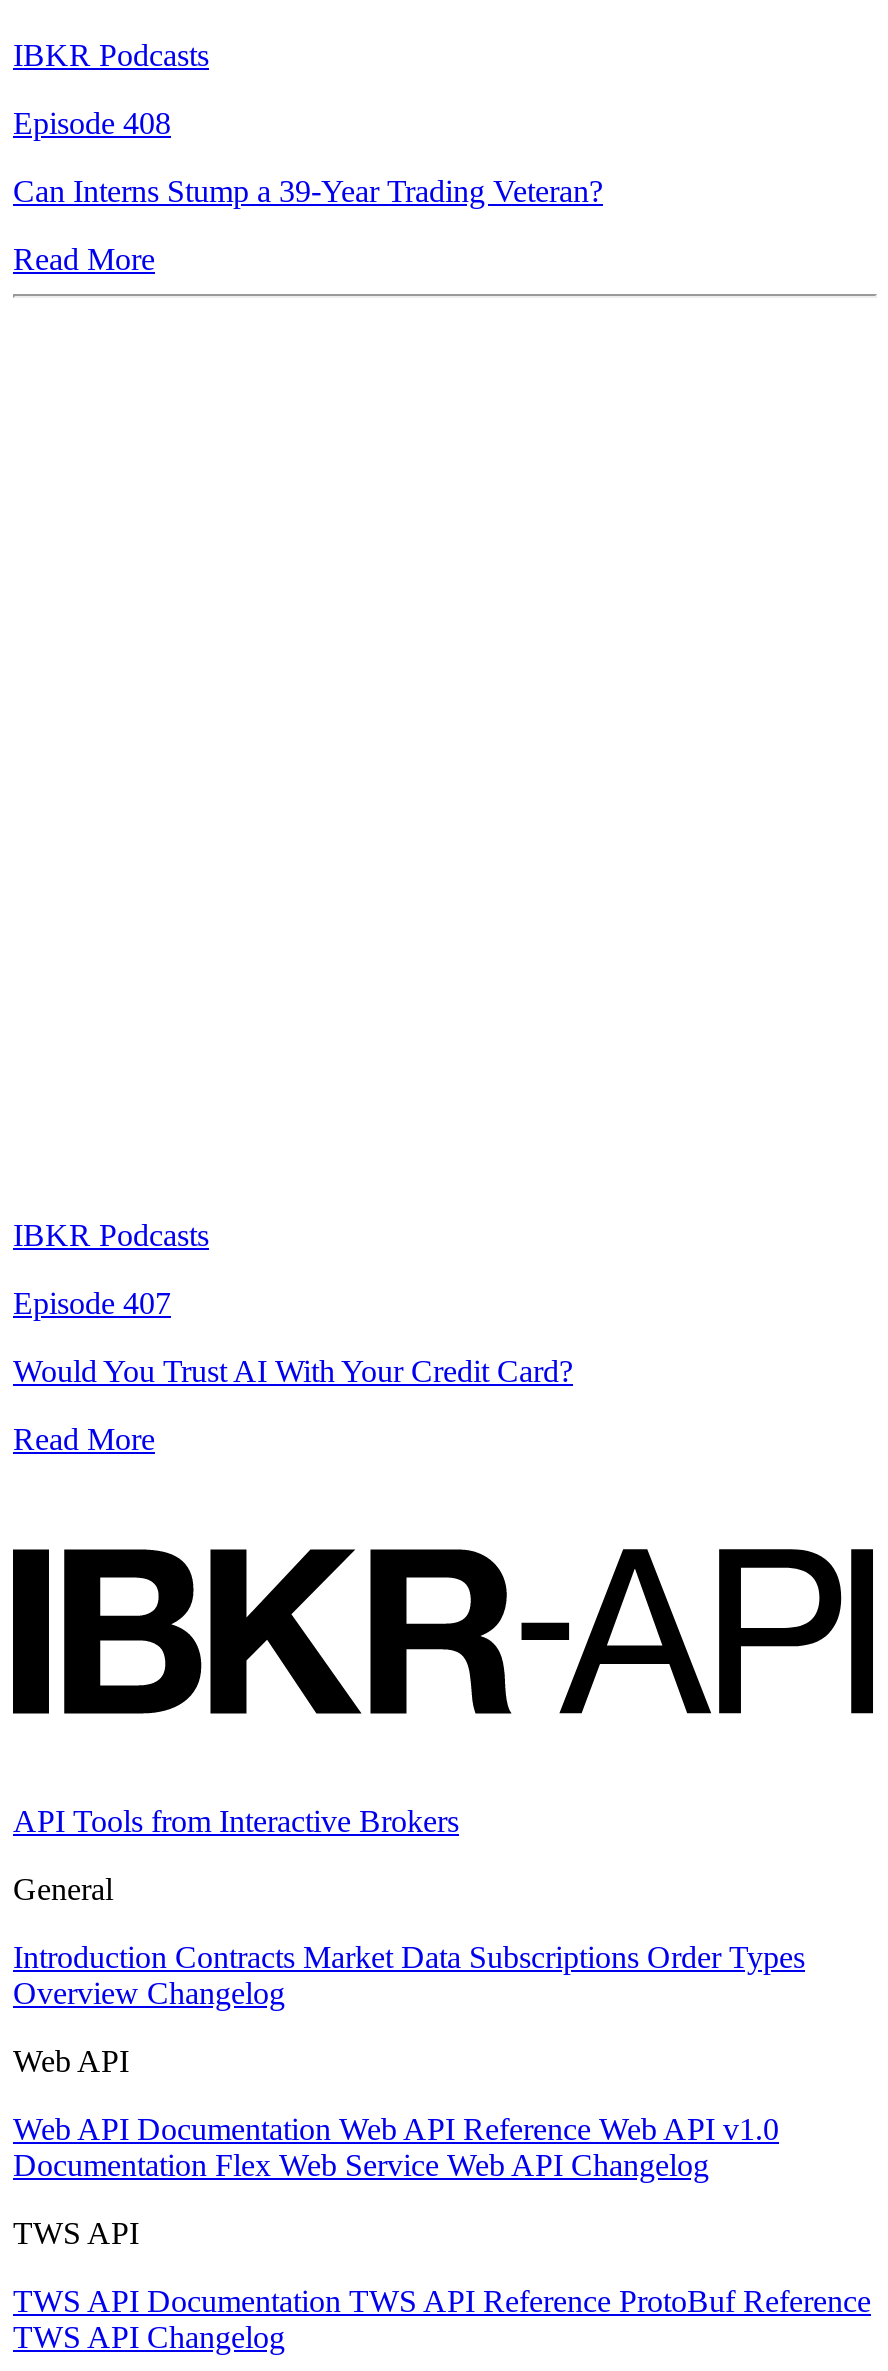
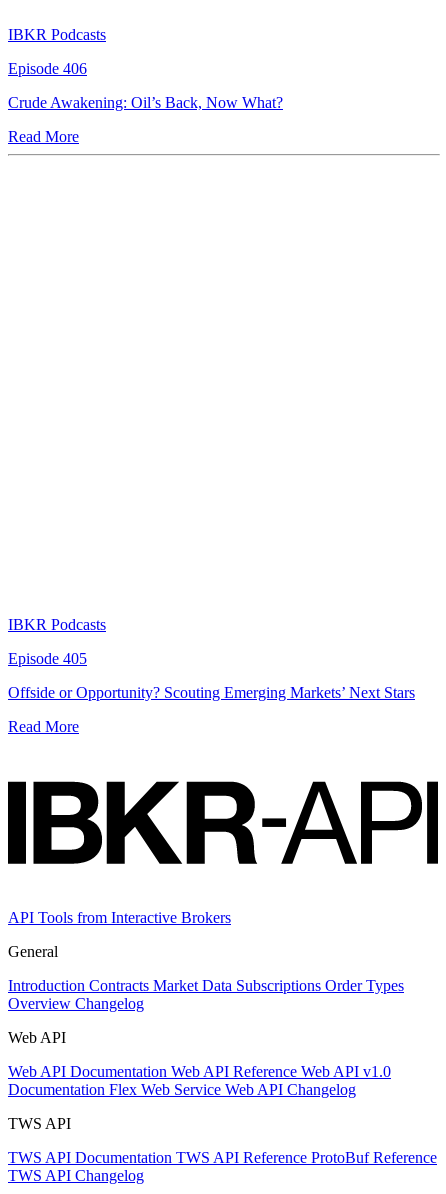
- Episode 408
+ Episode 406

- Can Interns Stump a 39-Year Trading Veteran?
+ Crude Awakening: Oil’s Back, Now What?

- Episode 407
+ Episode 405

- Would You Trust AI With Your Credit Card?
+ Offside or Opportunity? Scouting Emerging Markets’ Next Stars
